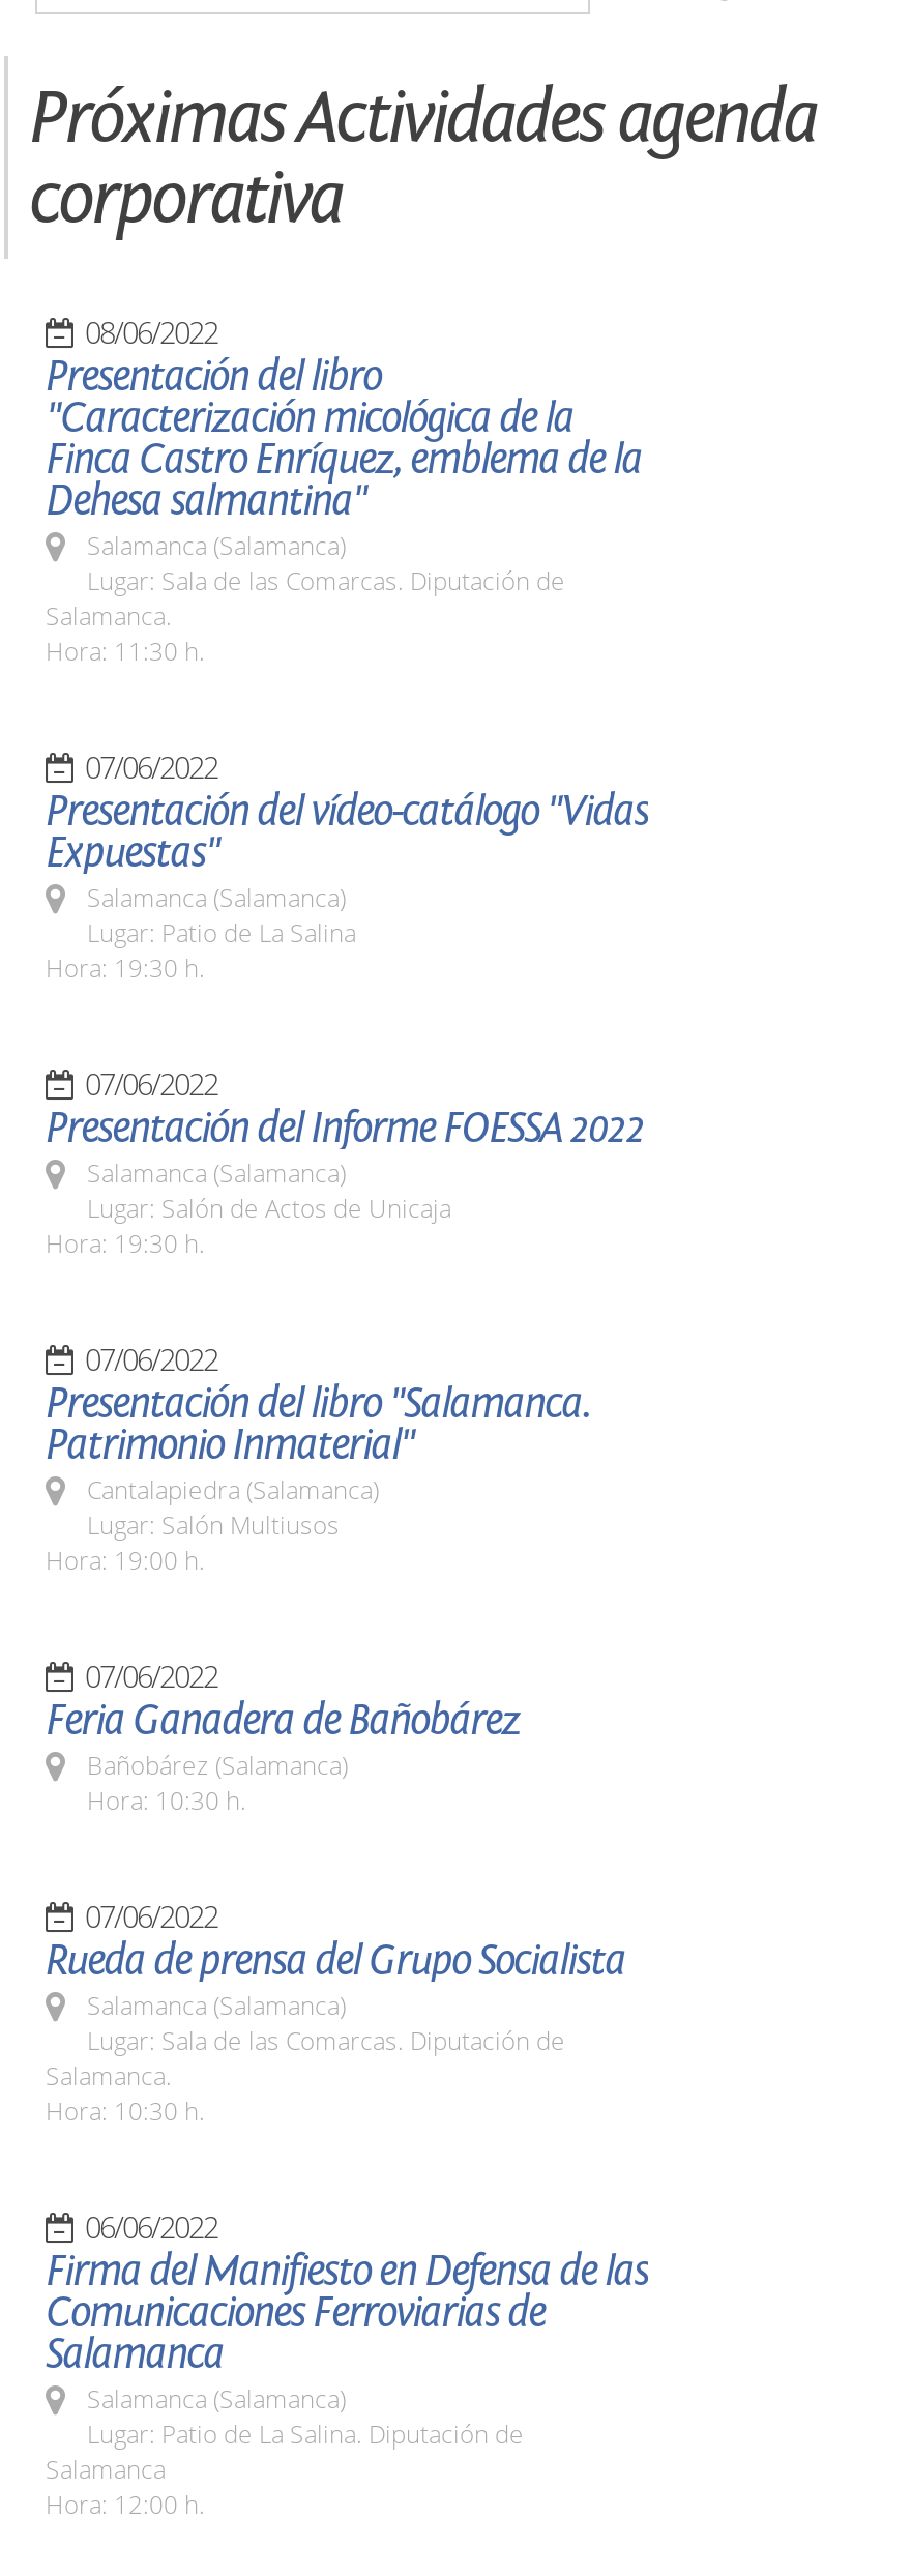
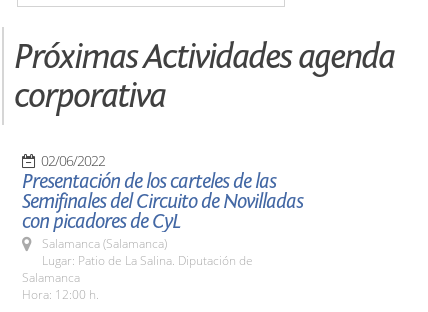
- 08/06/2022
- Presentación del libro
- "Caracterización micológica de la
- Finca Castro Enríquez, emblema de la
- Dehesa salmantina"
- Salamanca (Salamanca)
- Lugar: Sala de las Comarcas. Diputación de
- Salamanca.
- Hora: 11:30 h.
- 07/06/2022
- Presentación del vídeo-catálogo "Vidas
- Expuestas"
- Salamanca (Salamanca)
- Lugar: Patio de La Salina
- Hora: 19:30 h.
- 07/06/2022
- Presentación del Informe FOESSA 2022
- Salamanca (Salamanca)
- Lugar: Salón de Actos de Unicaja
- Hora: 19:30 h.
- 07/06/2022
- Presentación del libro "Salamanca.
- Patrimonio Inmaterial"
- Cantalapiedra (Salamanca)
- Lugar: Salón Multiusos
- Hora: 19:00 h.
- 07/06/2022
- Feria Ganadera de Bañobárez
- Bañobárez (Salamanca)
- Hora: 10:30 h.
- 07/06/2022
- Rueda de prensa del Grupo Socialista
- Salamanca (Salamanca)
- Lugar: Sala de las Comarcas. Diputación de
- Salamanca.
- Hora: 10:30 h.
- 06/06/2022
- Firma del Manifiesto en Defensa de las
- Comunicaciones Ferroviarias de
- Salamanca
+ 02/06/2022
+ Presentación de los carteles de las
+ Semifinales del Circuito de Novilladas
+ con picadores de CyL
